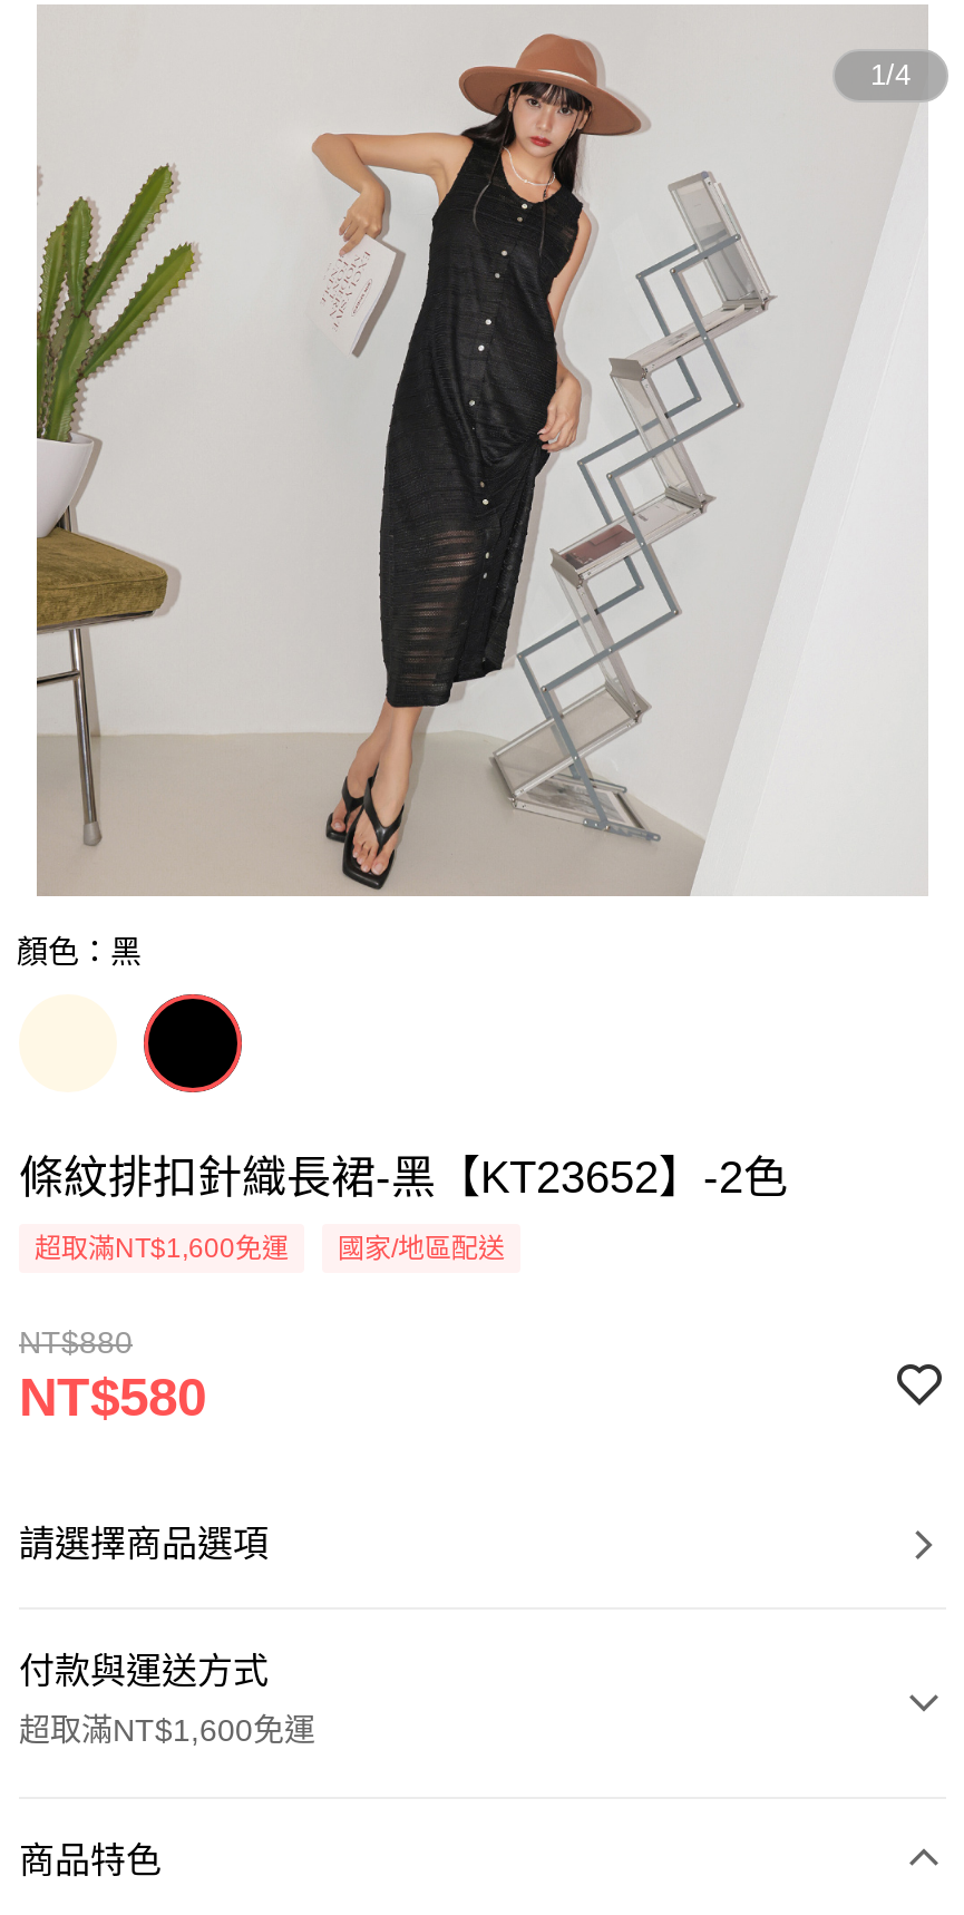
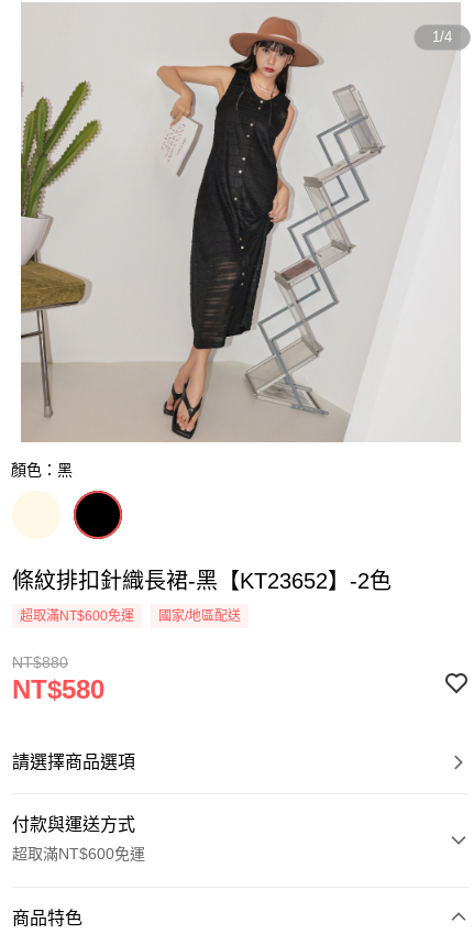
- 超取滿NT$1,600免運
+ 超取滿NT$600免運

- 超取滿NT$1,600免運
+ 超取滿NT$600免運
